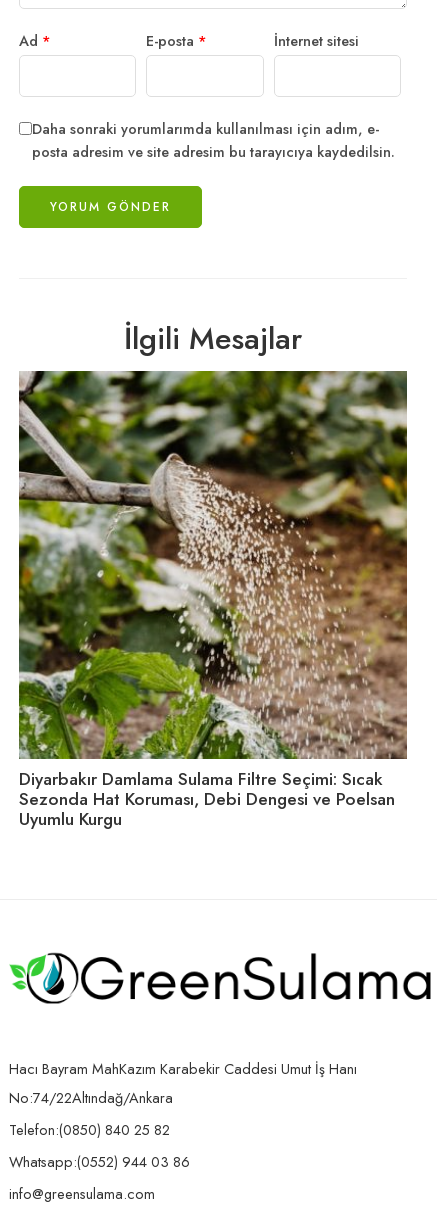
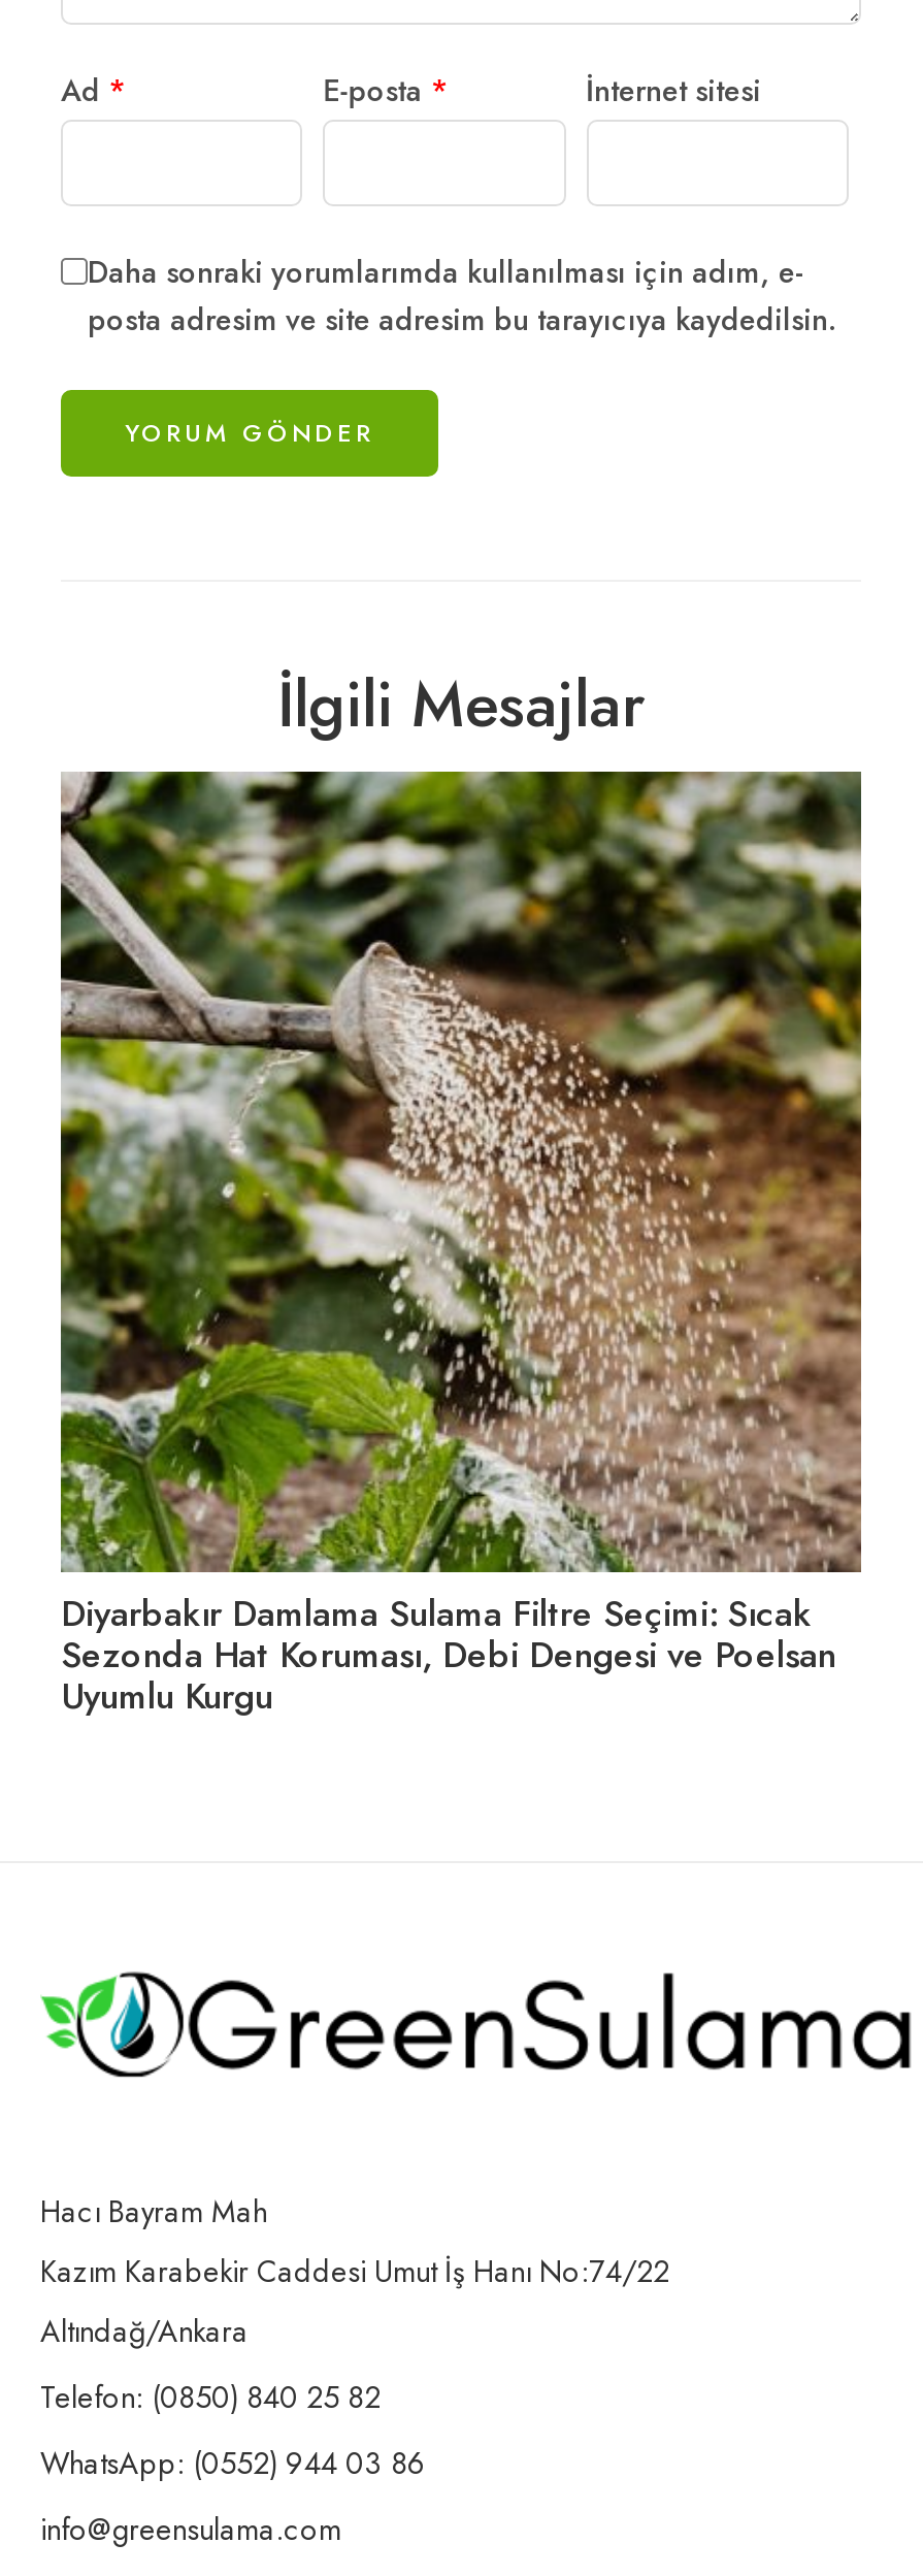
- Telefon:(0850) 840 25 82
+ Telefon: (0850) 840 25 82

- Whatsapp:(0552) 944 03 86
+ WhatsApp: (0552) 944 03 86
